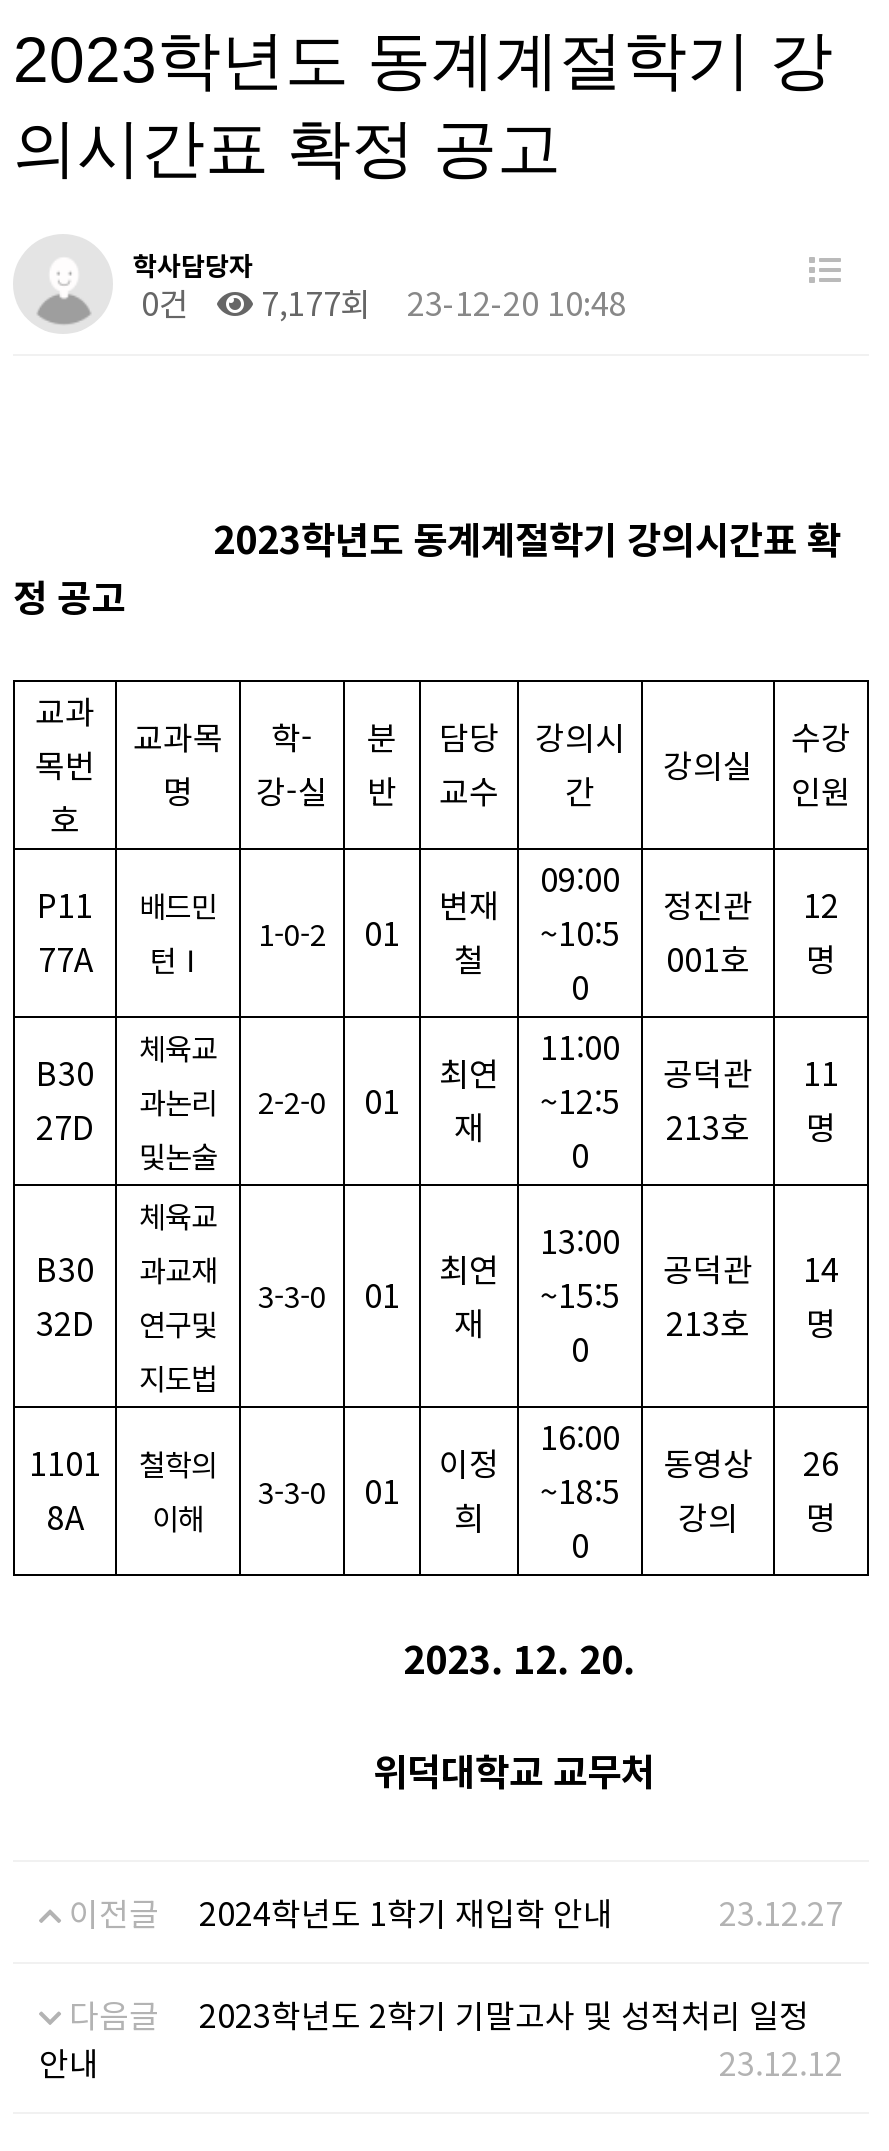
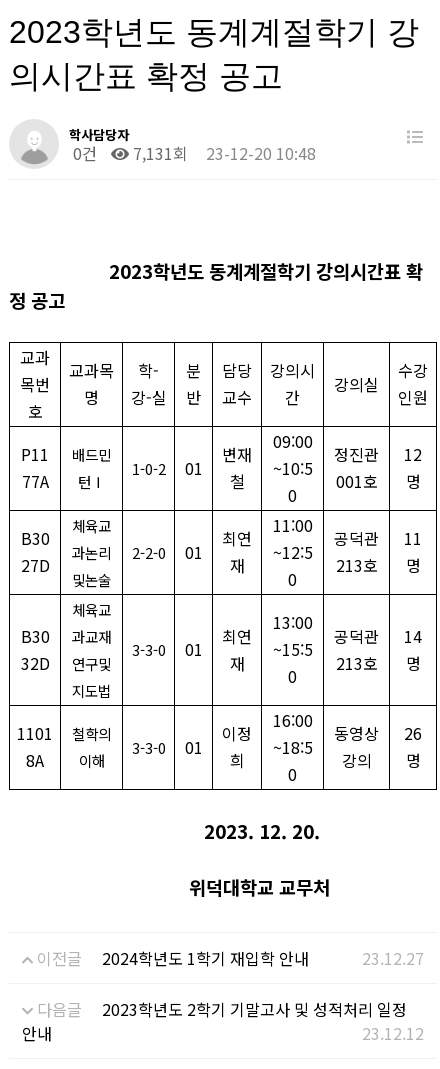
- 0건 7,177회 23-12-20 10:48
+ 0건 7,131회 23-12-20 10:48
